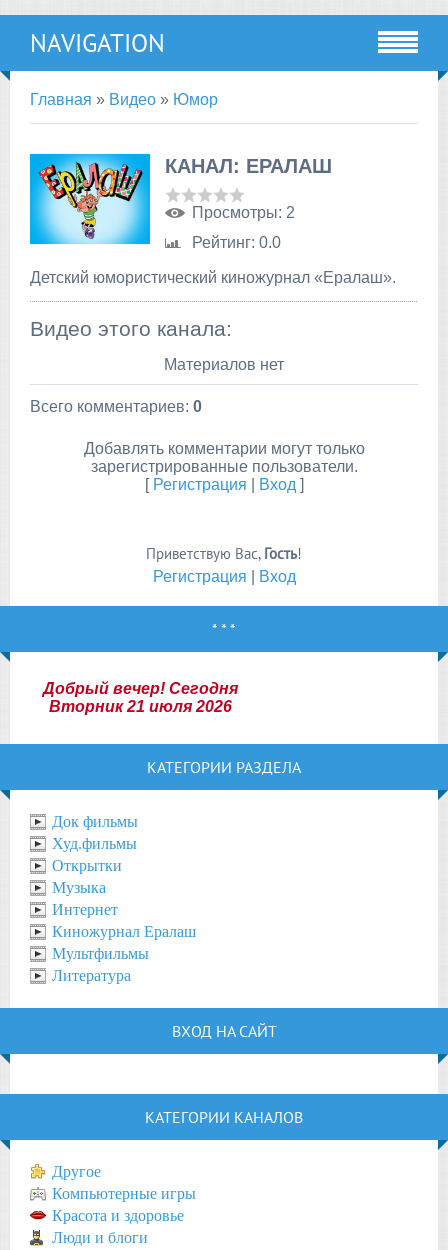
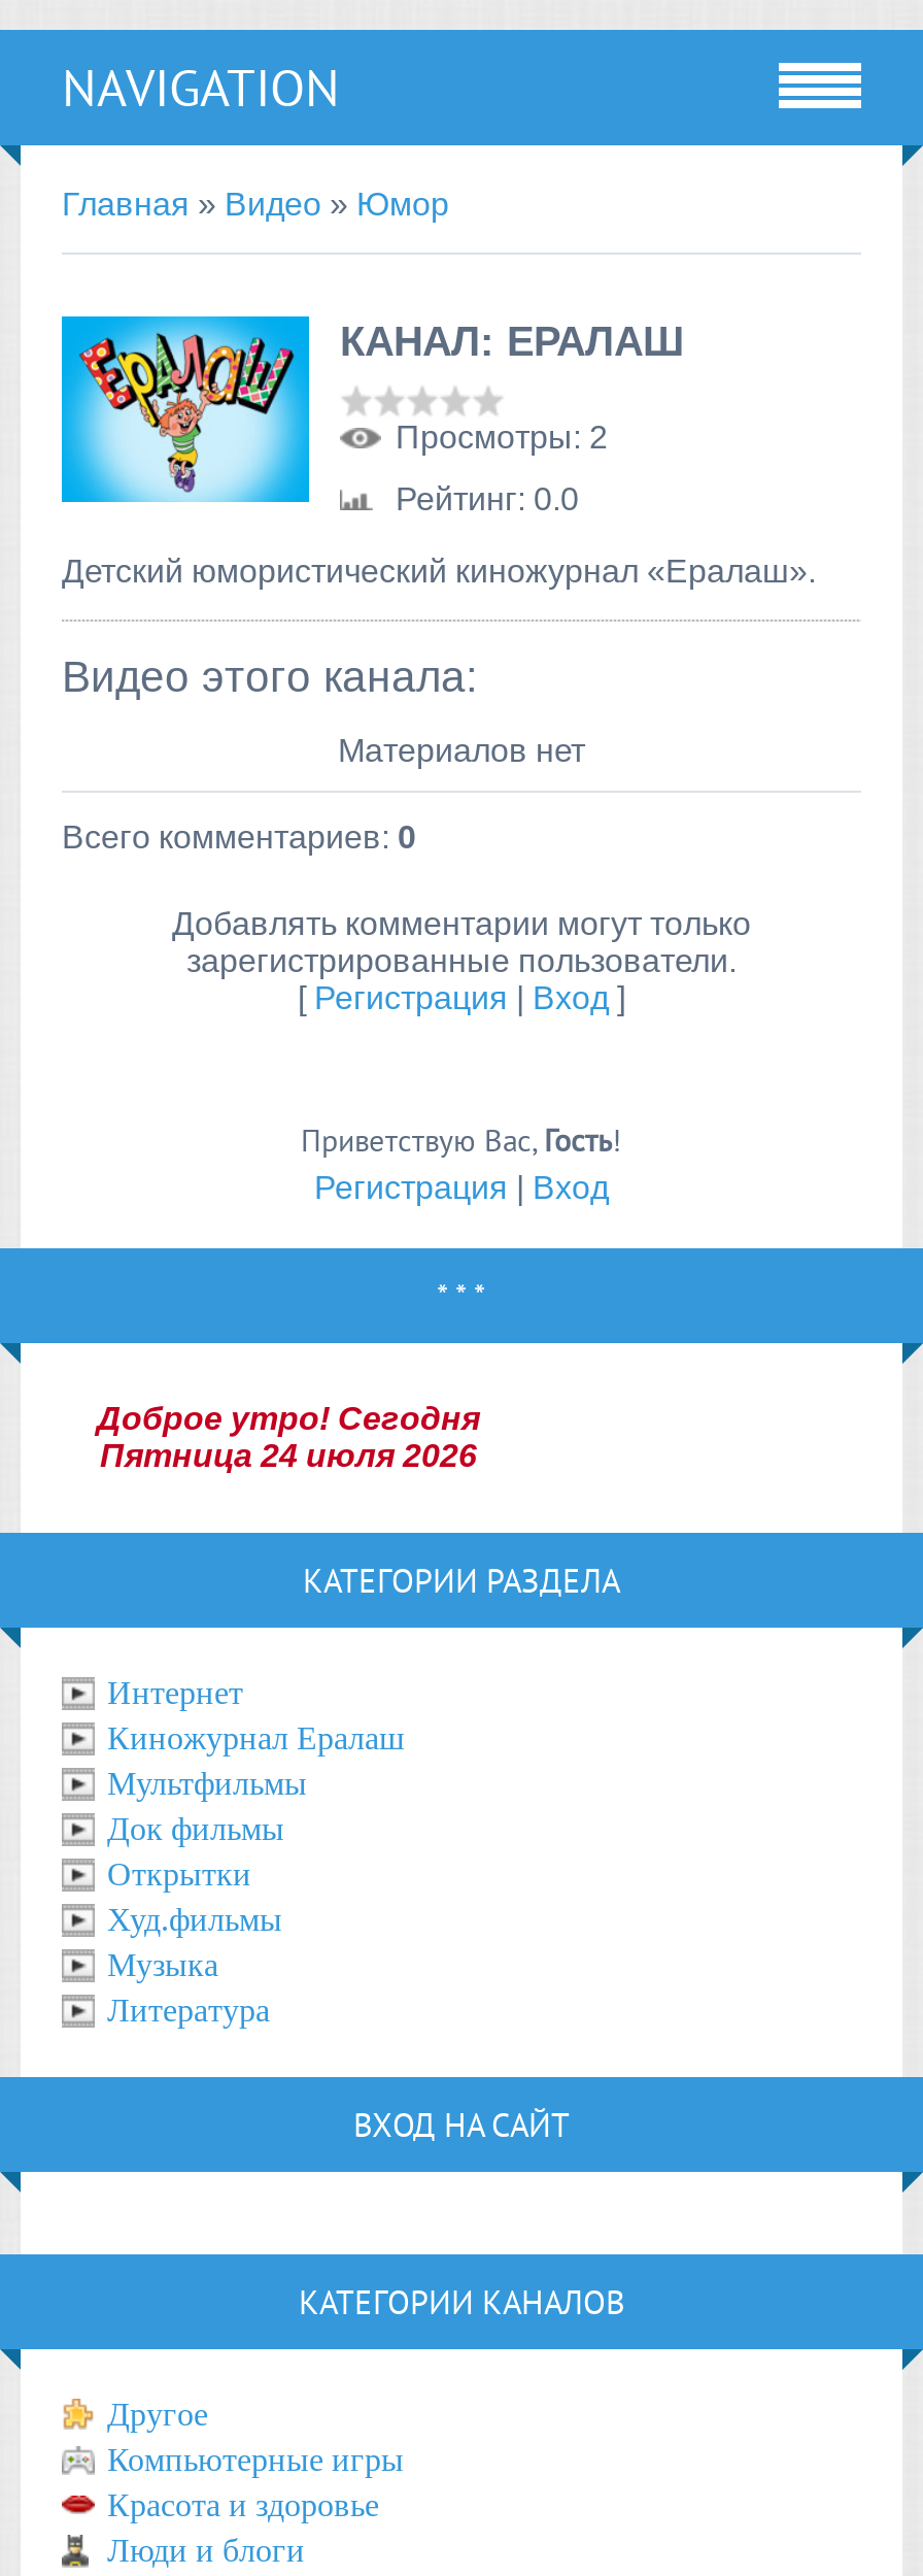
- Добрый вечер! Сегодня
+ Доброе утро! Сегодня

- Вторник 21 июля 2026
+ Пятница 24 июля 2026

moved down: Док фильмы | Худ.фильмы | Открытки | Музыка

moved up: Интернет | Киножурнал Ералаш | Мультфильмы
